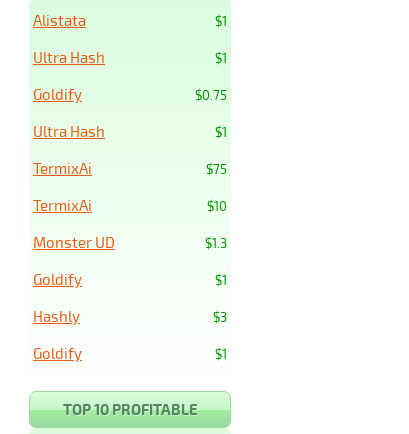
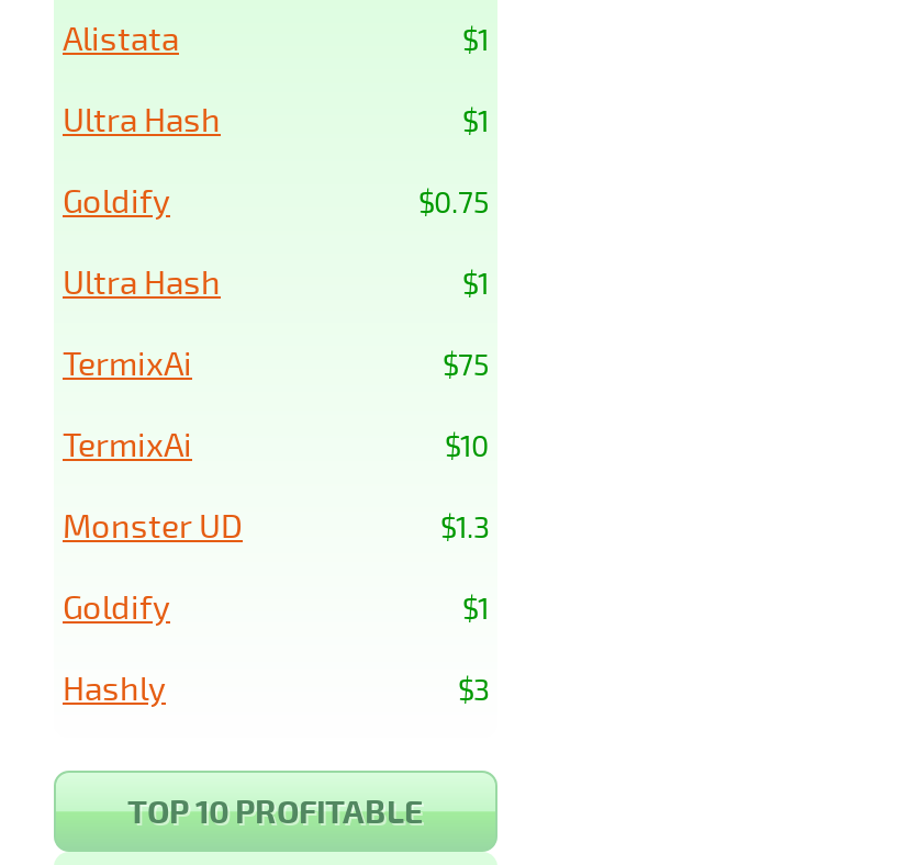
- $1
- Goldify
